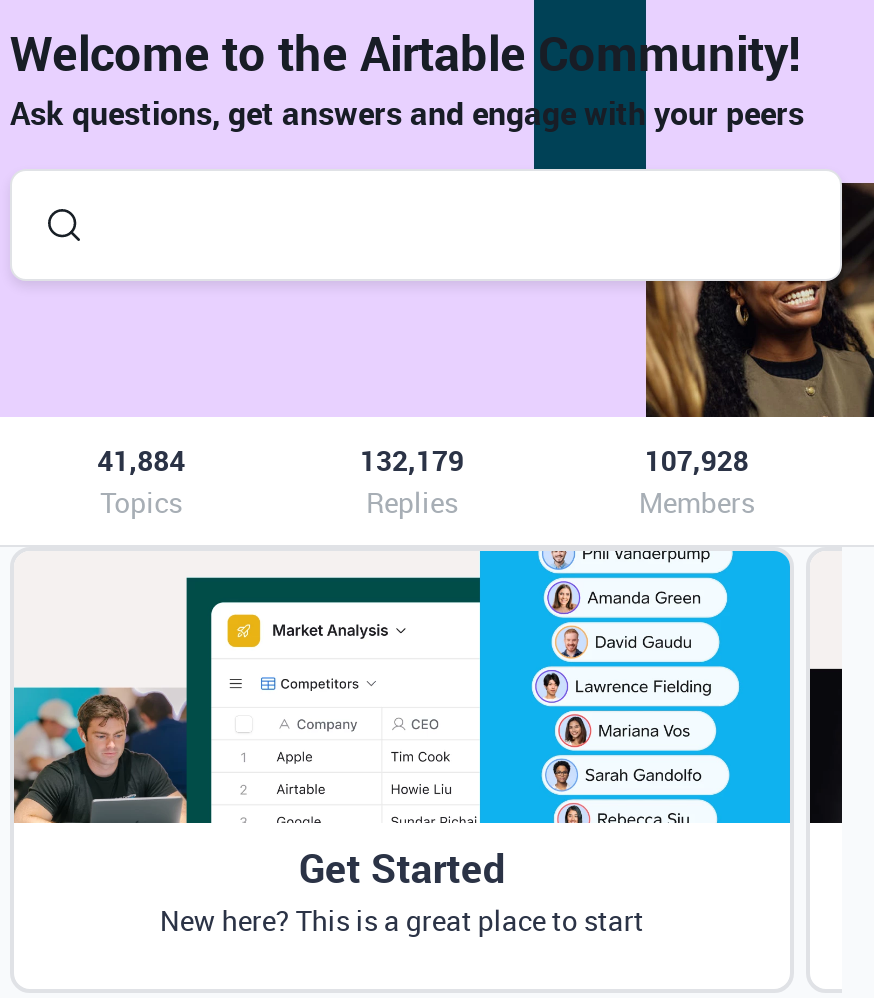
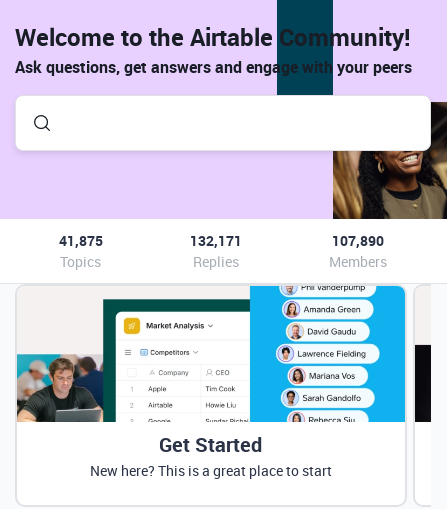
- 41,884
+ 41,875

- 132,179
+ 132,171

- 107,928
+ 107,890
